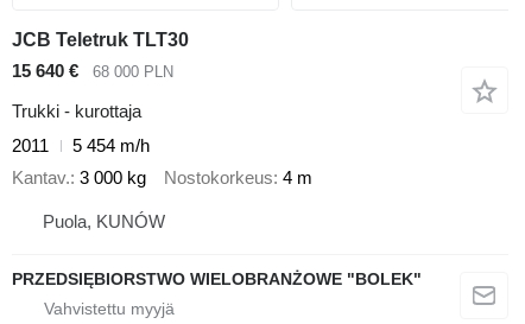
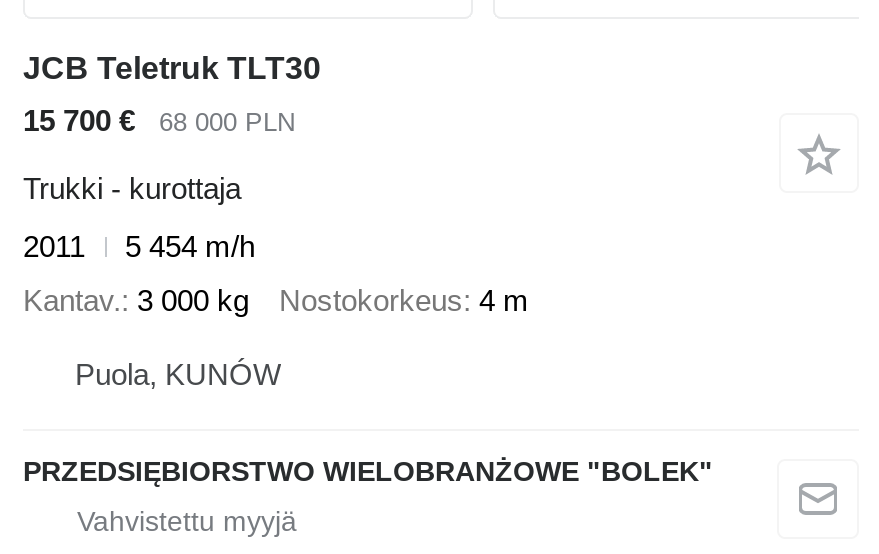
- 15 640 € 68 000 PLN
+ 15 700 € 68 000 PLN
